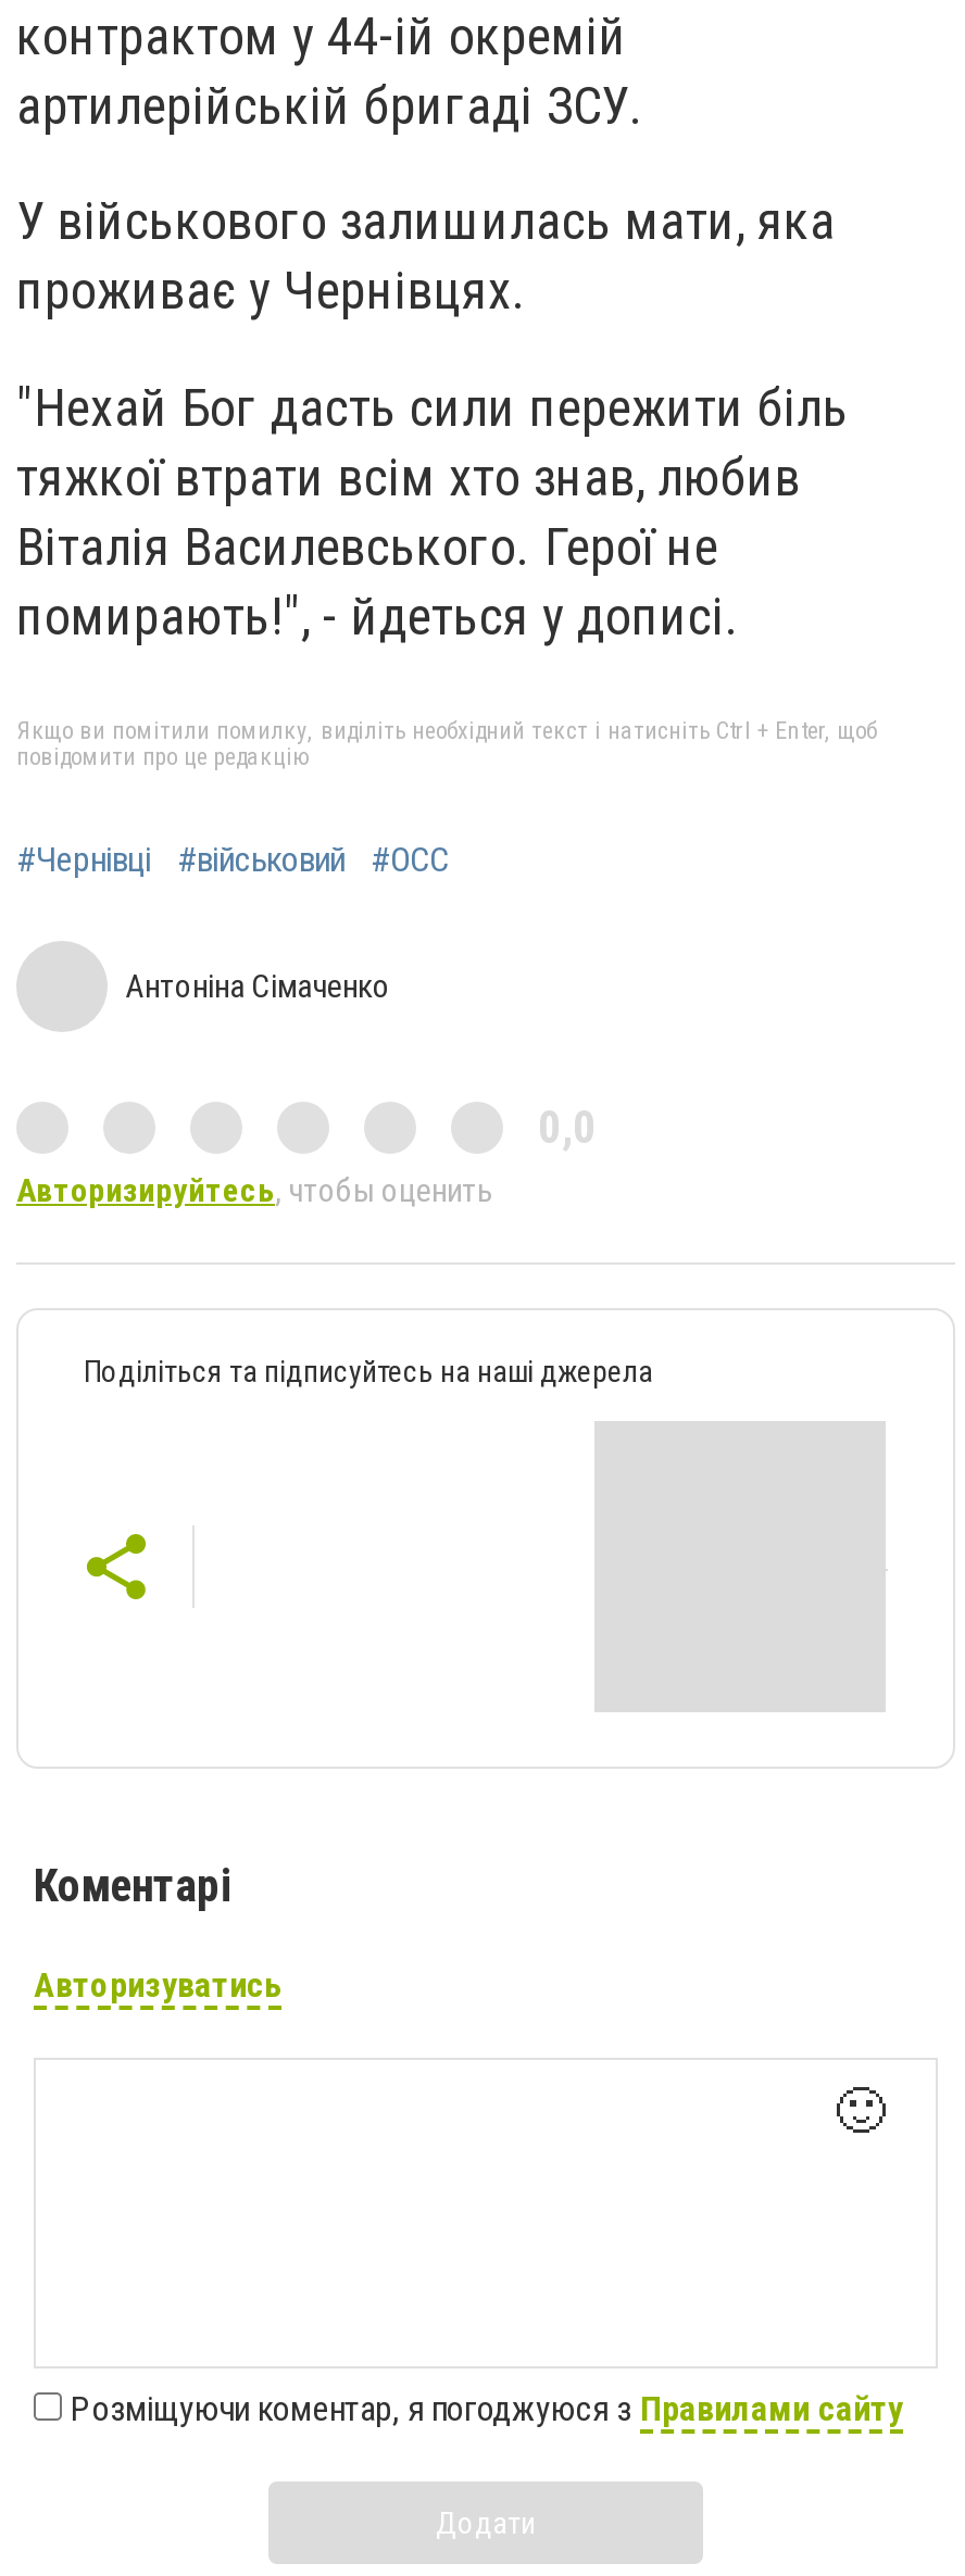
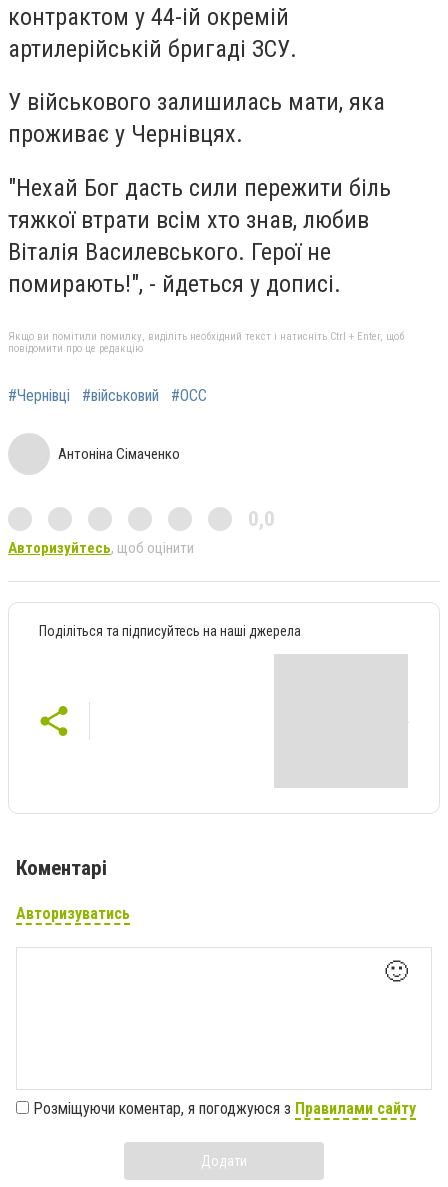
- Авторизируйтесь, чтобы оценить
+ Авторизуйтесь, щоб оцінити
